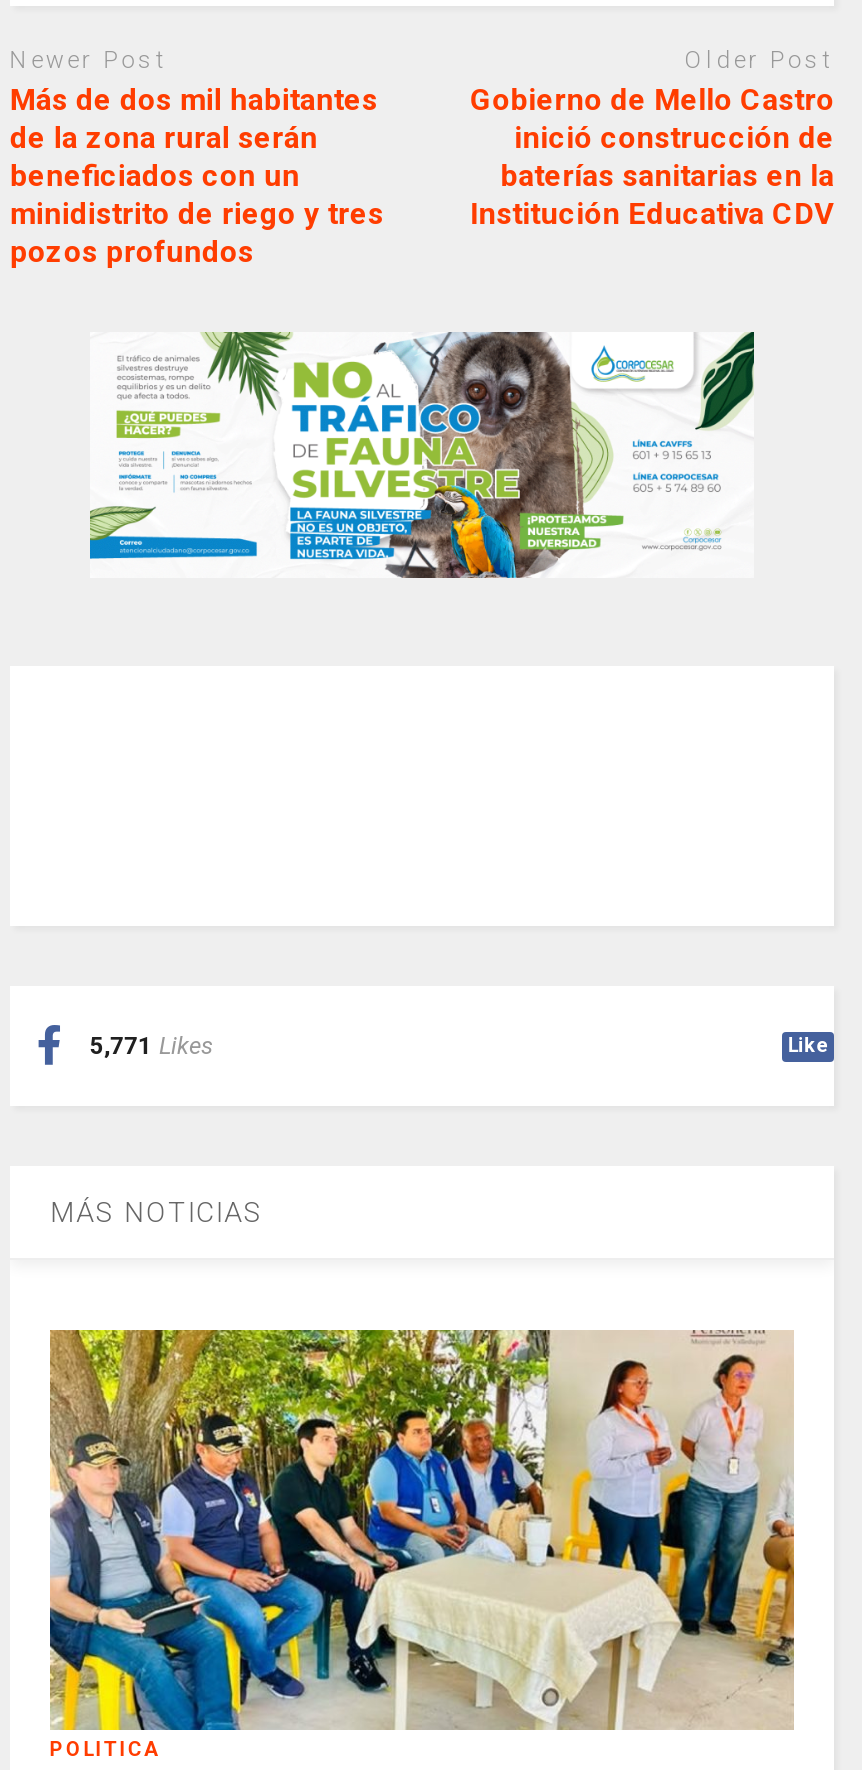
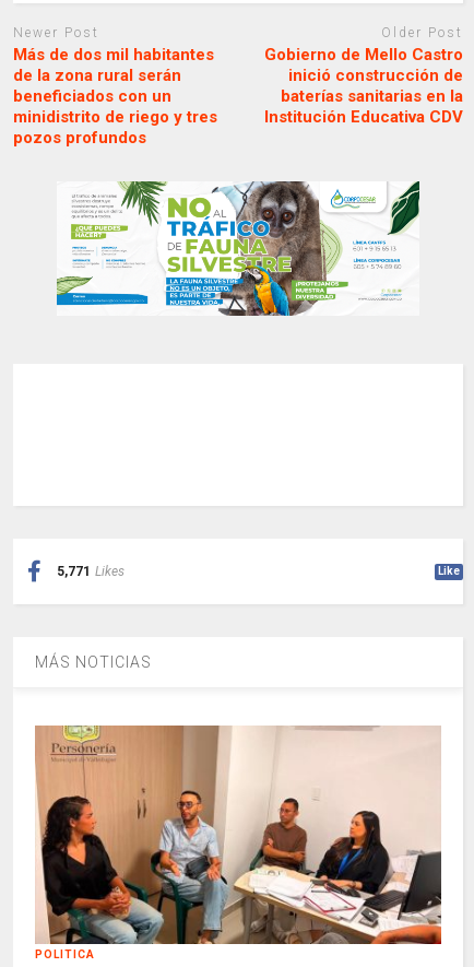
- [image]
+ [image]
